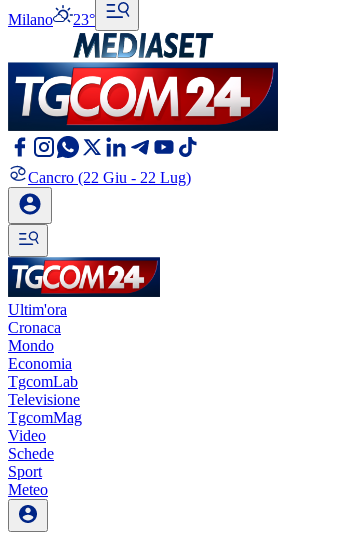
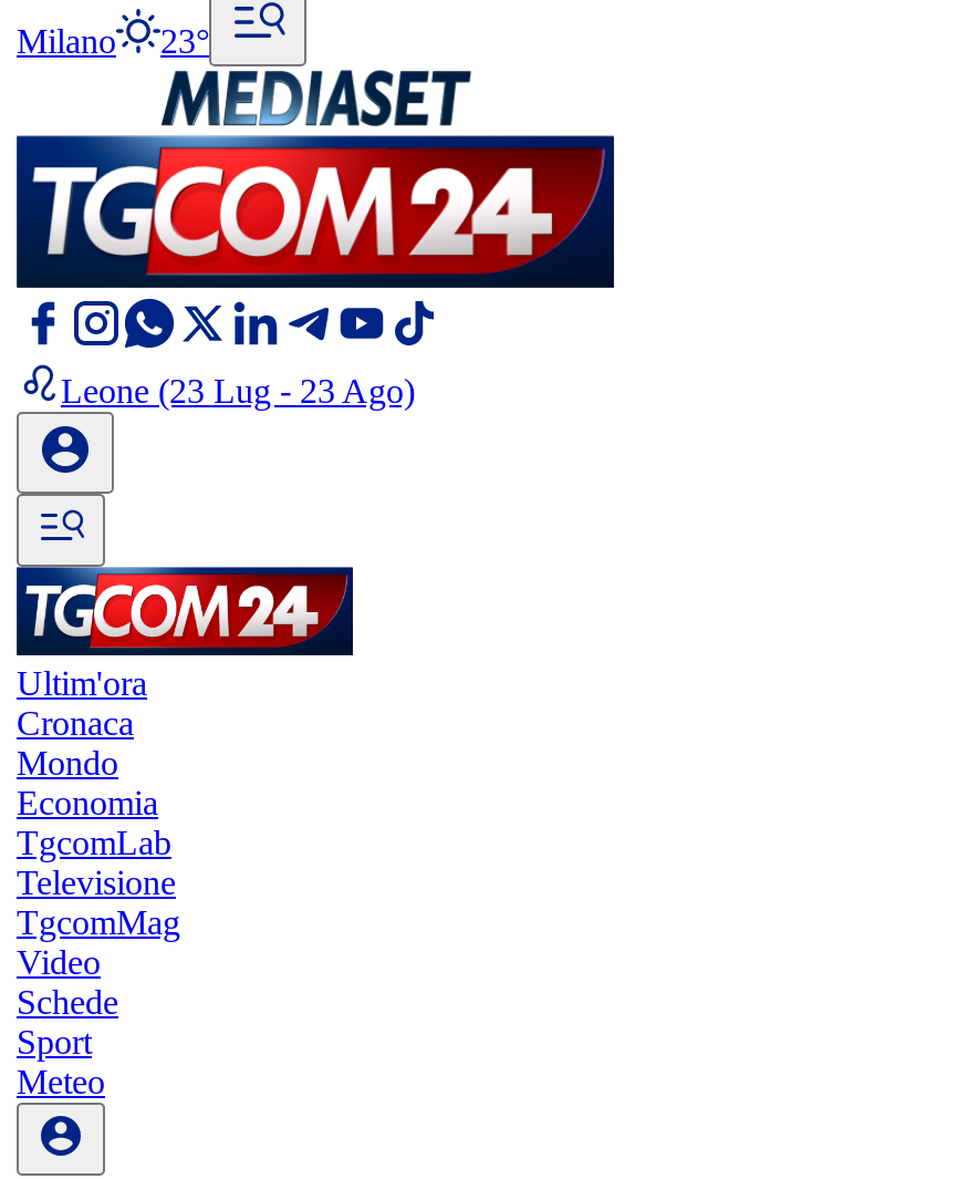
- Cancro (22 Giu - 22 Lug)
+ Leone (23 Lug - 23 Ago)
